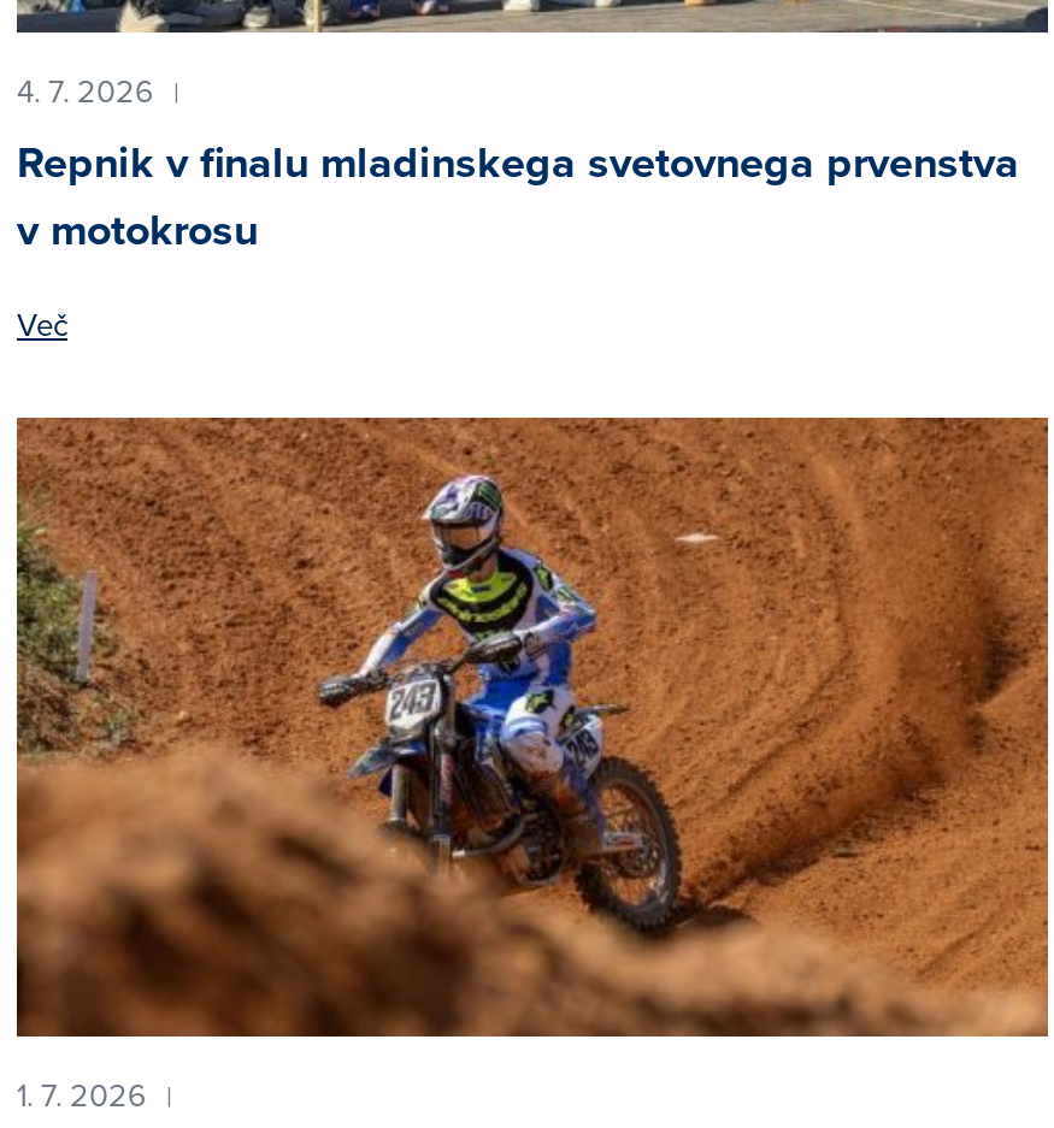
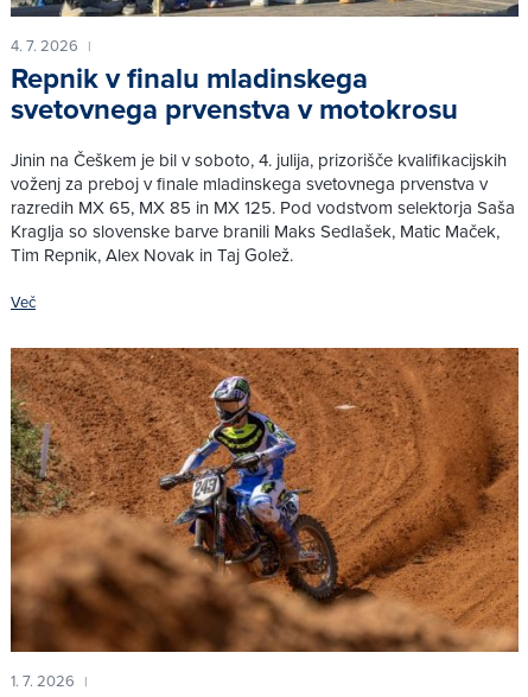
- Repnik v finalu mladinskega svetovnega prvenstva
- v motokrosu
+ Repnik v finalu mladinskega
+ svetovnega prvenstva v motokrosu
+ Jinin na Češkem je bil v soboto, 4. julija, prizorišče kvalifikacijskih
+ voženj za preboj v finale mladinskega svetovnega prvenstva v
+ razredih MX 65, MX 85 in MX 125. Pod vodstvom selektorja Saša
+ Kraglja so slovenske barve branili Maks Sedlašek, Matic Maček,
+ Tim Repnik, Alex Novak in Taj Golež.
